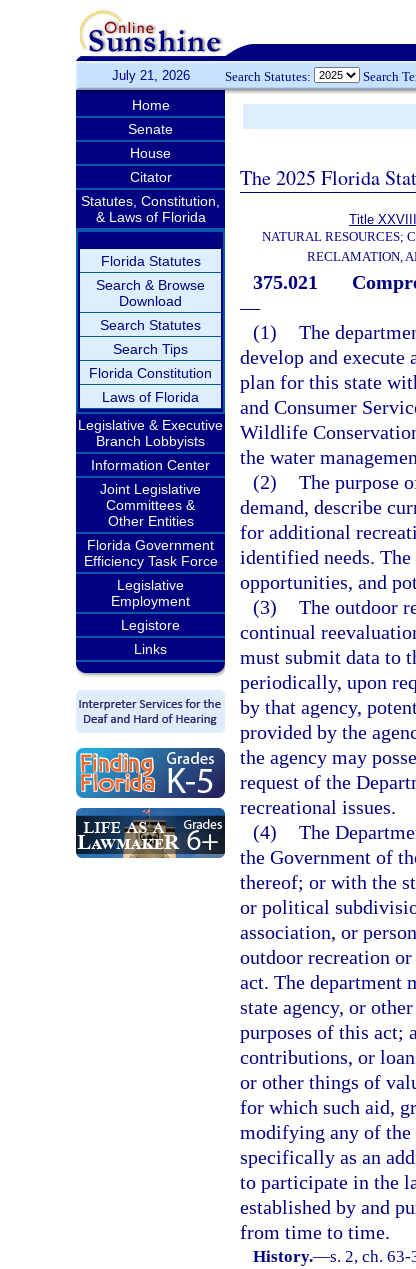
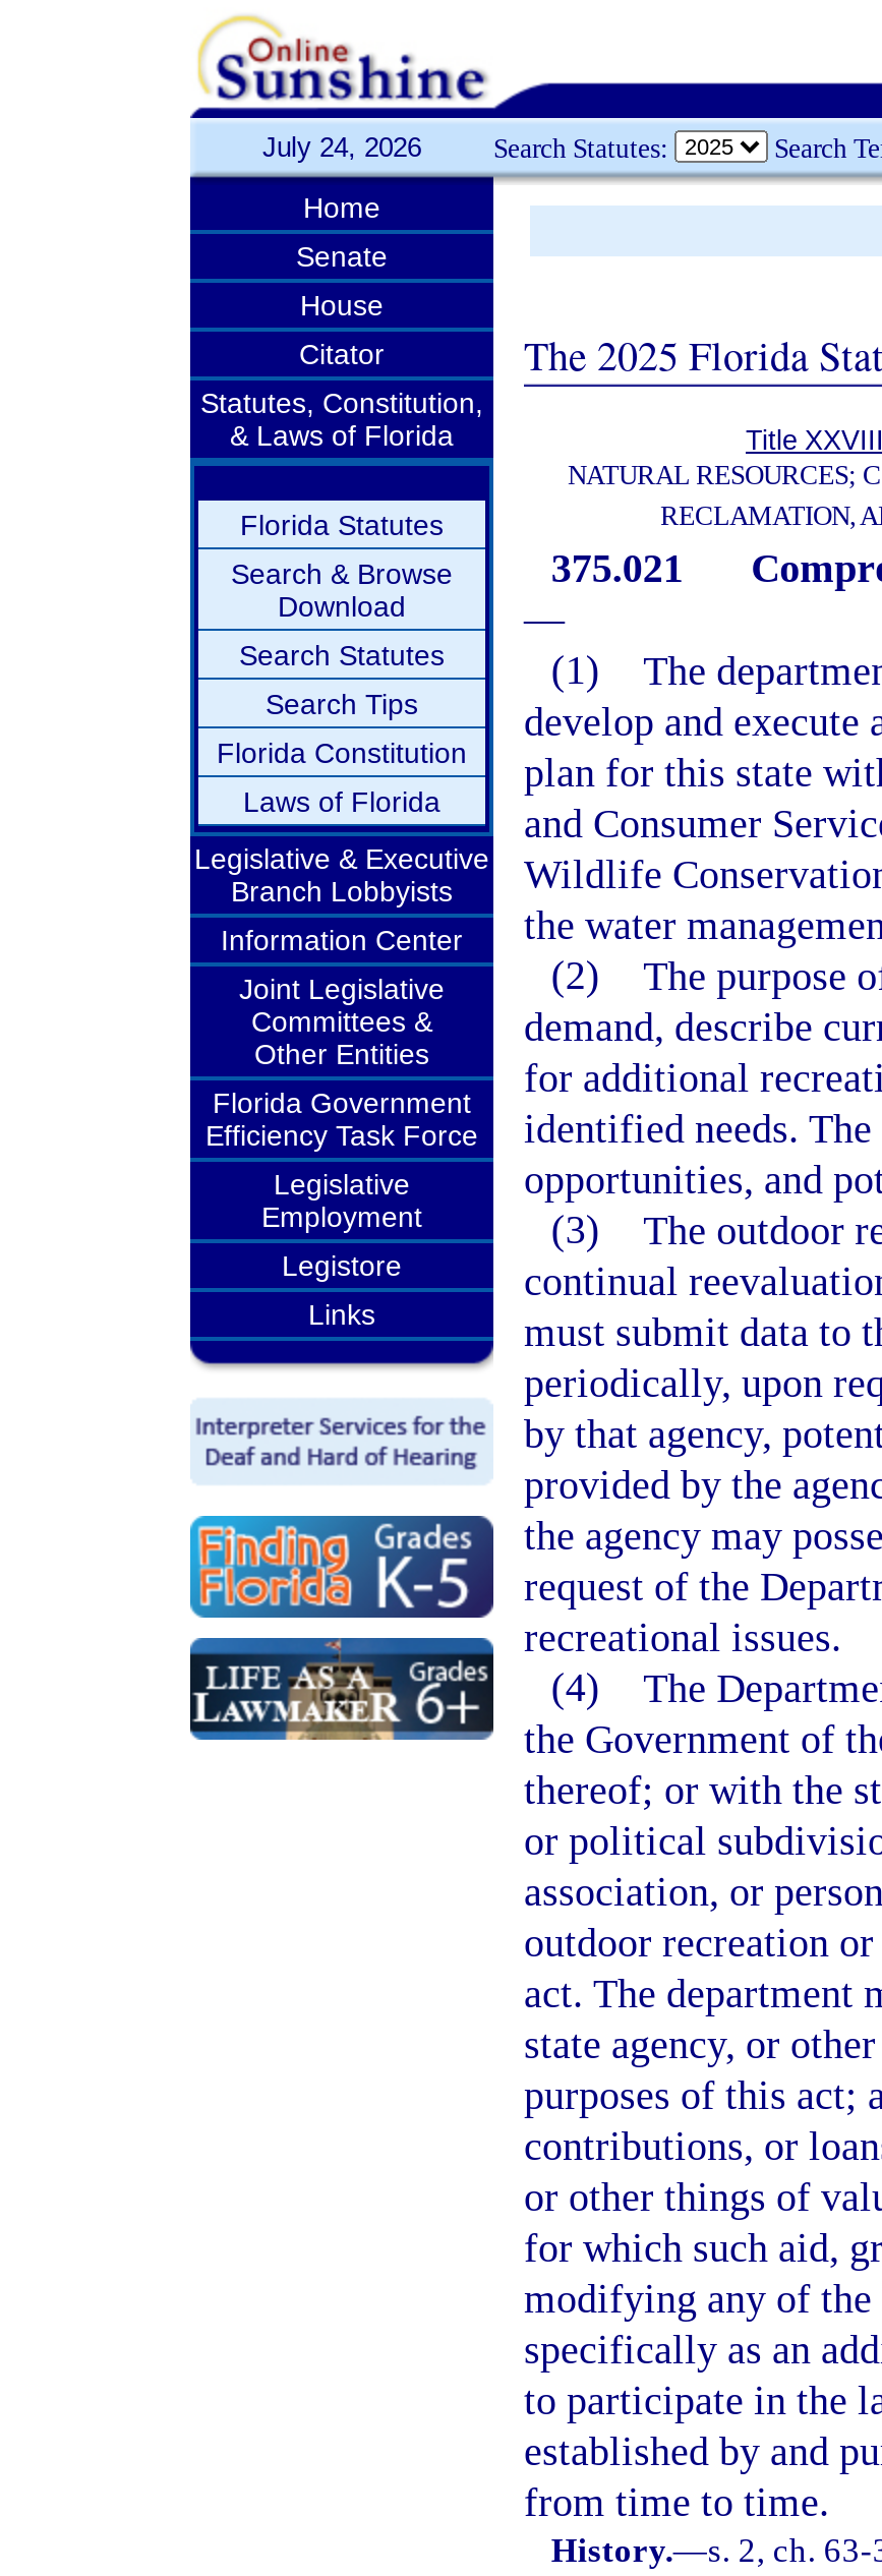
- July 21, 2026
+ July 24, 2026
